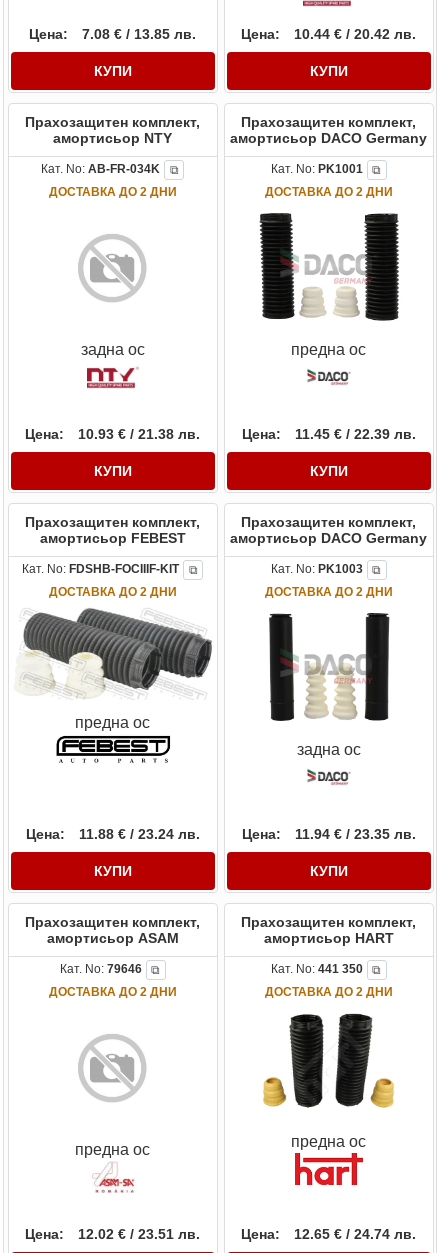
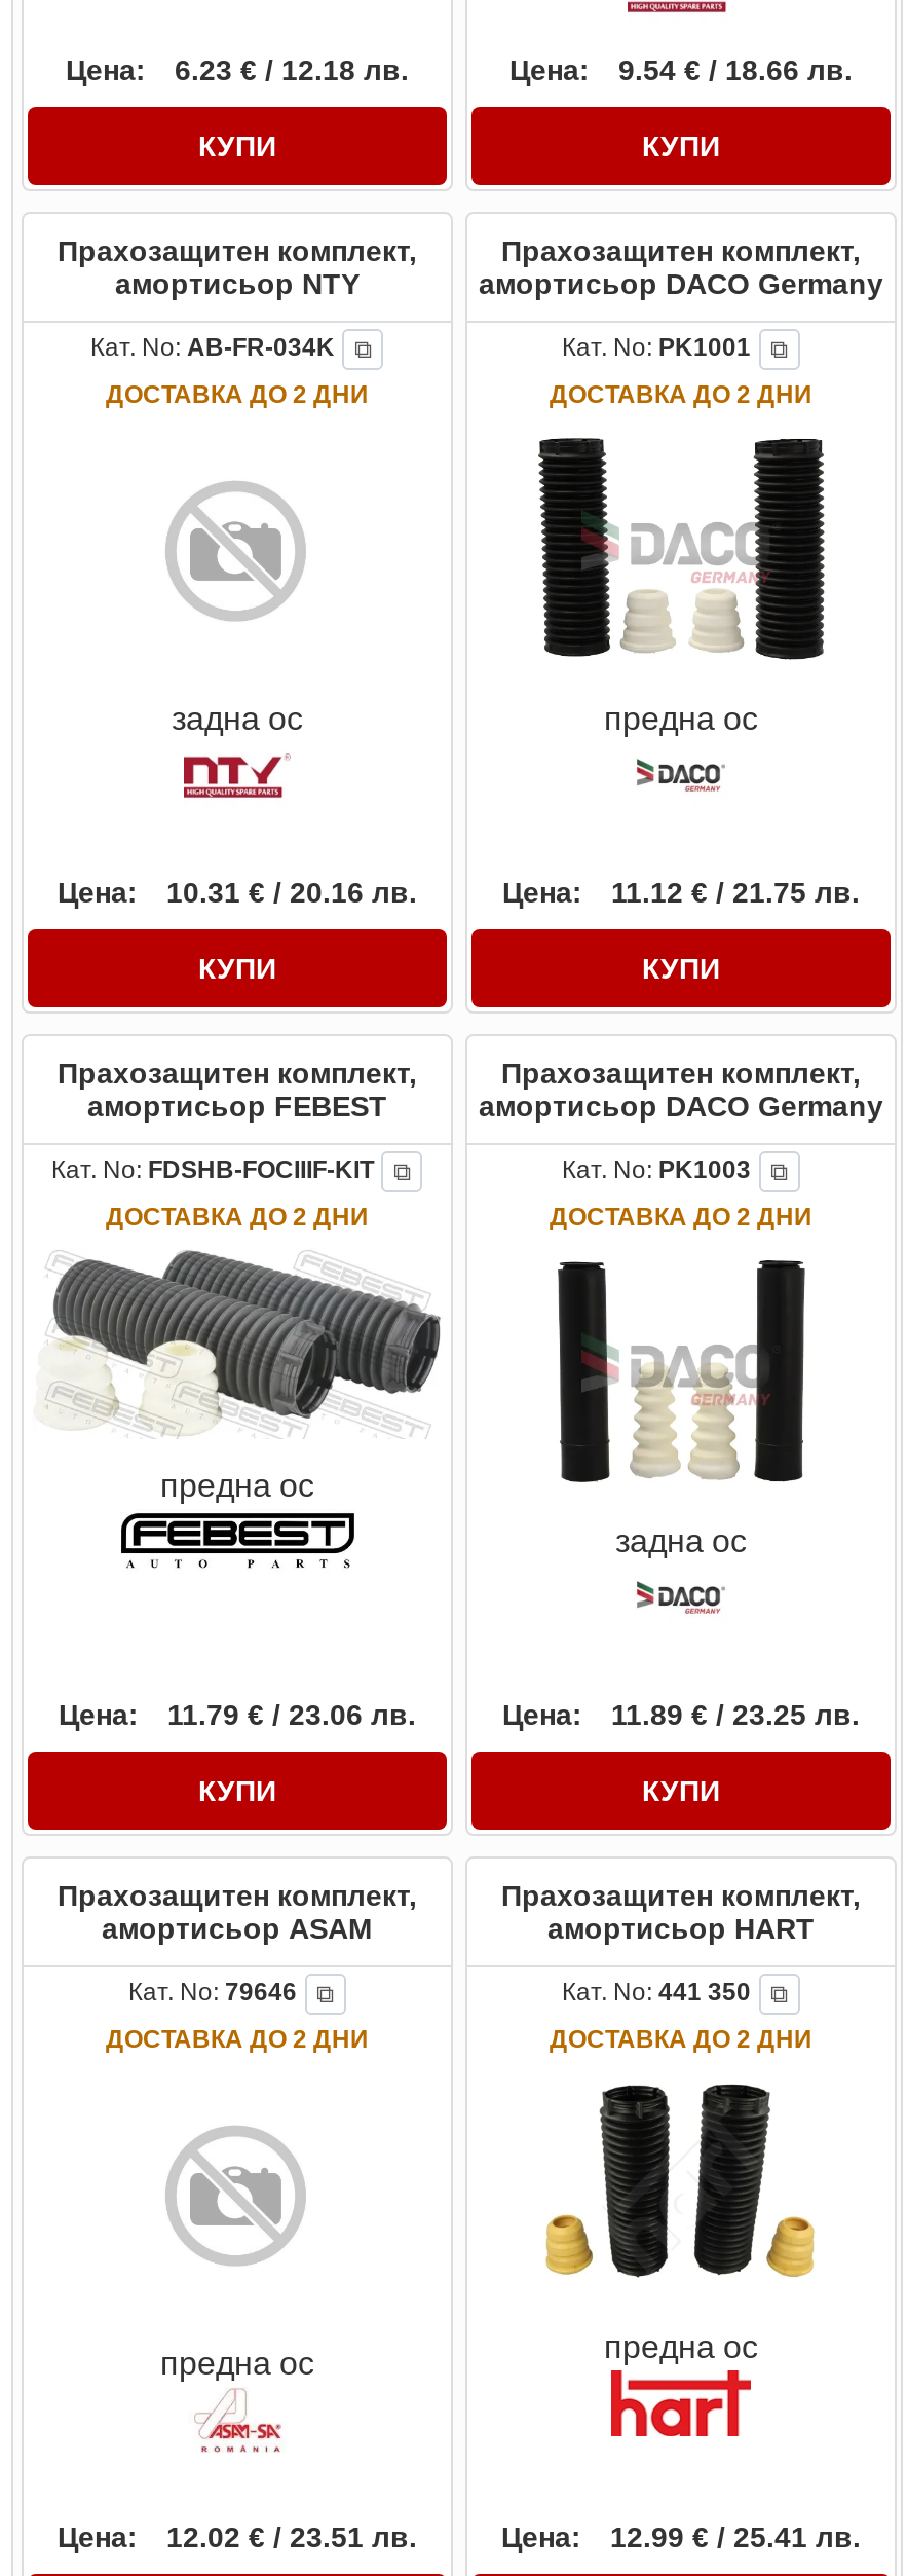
- Цена: 7.08 € / 13.85 лв.
+ Цена: 6.23 € / 12.18 лв.

- Цена: 10.44 € / 20.42 лв.
+ Цена: 9.54 € / 18.66 лв.

- Цена: 10.93 € / 21.38 лв.
+ Цена: 10.31 € / 20.16 лв.

- Цена: 11.45 € / 22.39 лв.
+ Цена: 11.12 € / 21.75 лв.

- Цена: 11.88 € / 23.24 лв.
+ Цена: 11.79 € / 23.06 лв.

- Цена: 11.94 € / 23.35 лв.
+ Цена: 11.89 € / 23.25 лв.

- Цена: 12.65 € / 24.74 лв.
+ Цена: 12.99 € / 25.41 лв.
